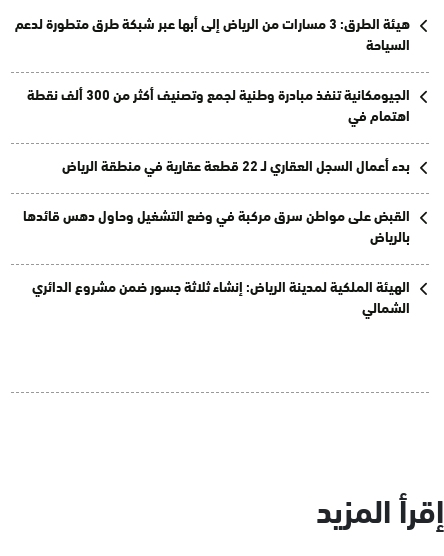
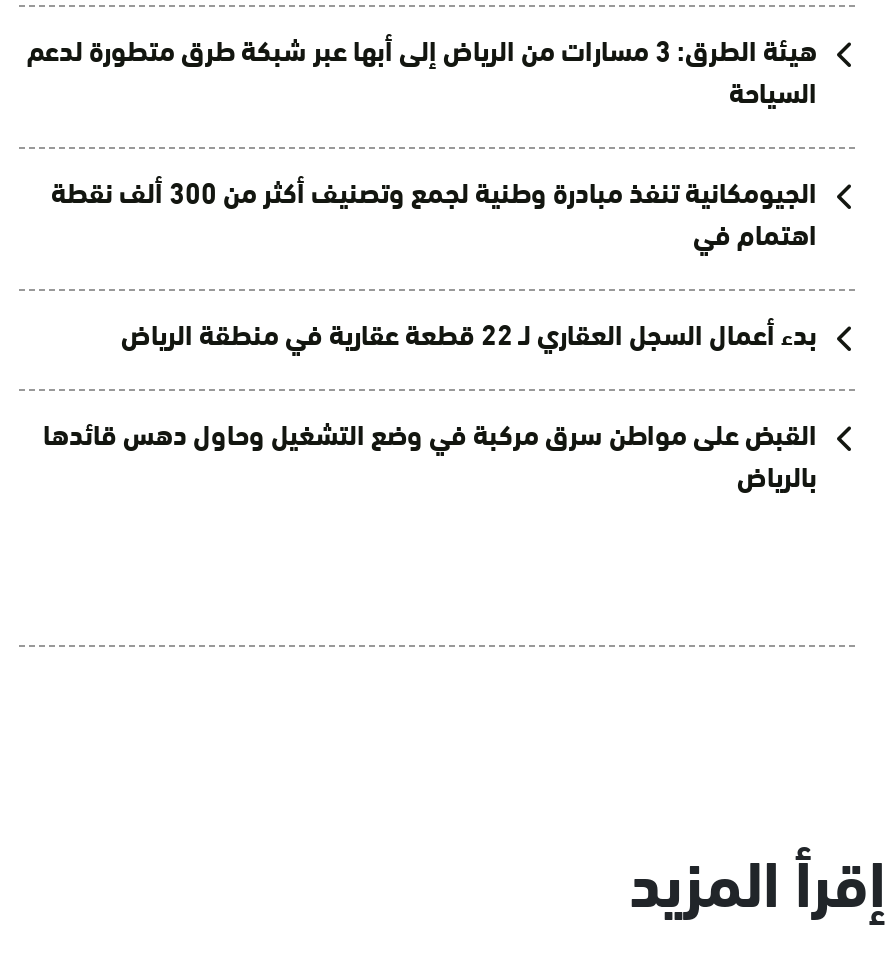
- الهيئة الملكية لمدينة الرياض: إنشاء ثلاثة جسور ضمن مشروع الدائري
- الشمالي
